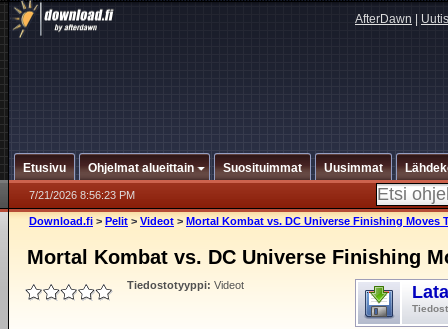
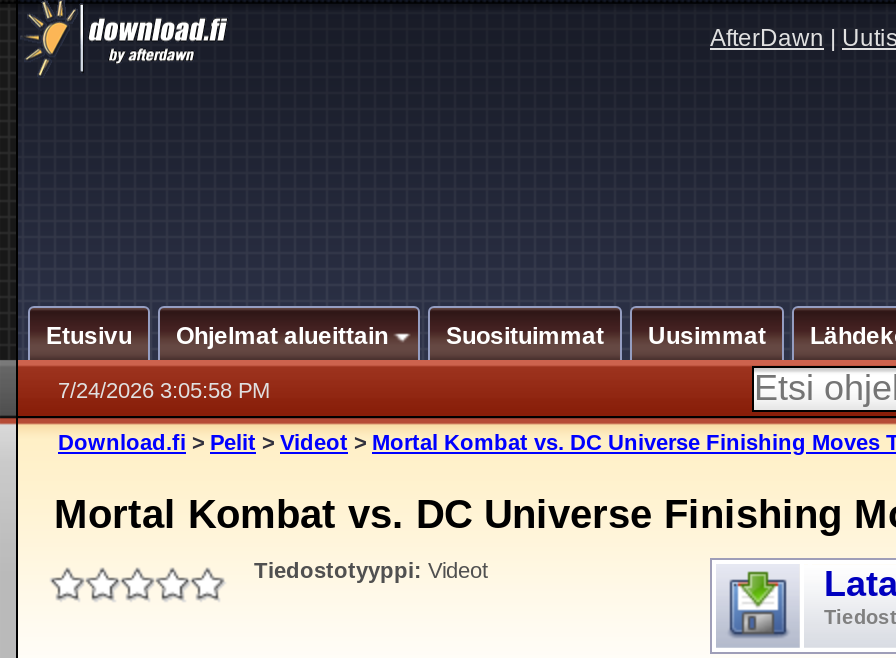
- 7/21/2026 8:56:23 PM
+ 7/24/2026 3:05:58 PM
